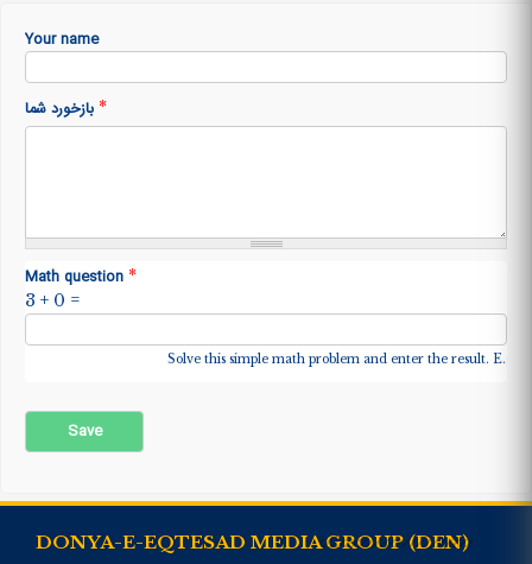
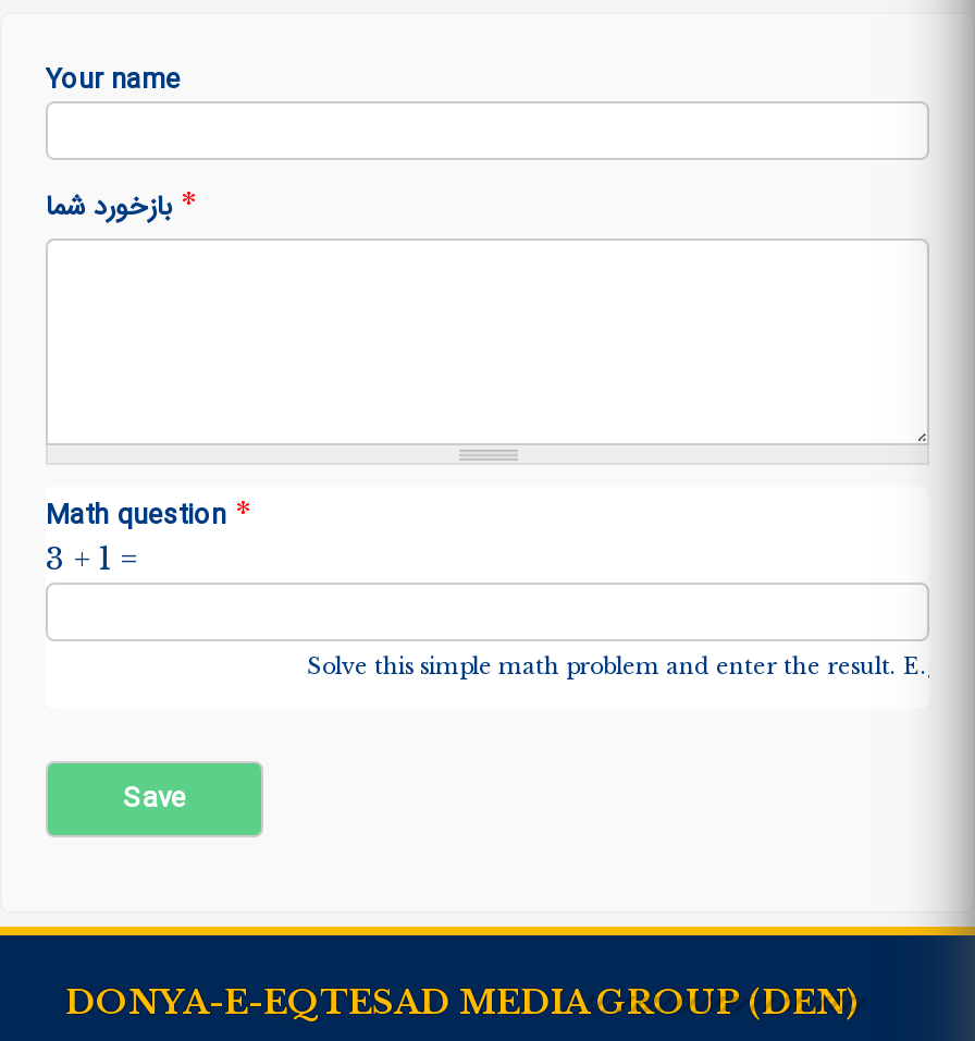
- 3 + 0 =
+ 3 + 1 =
